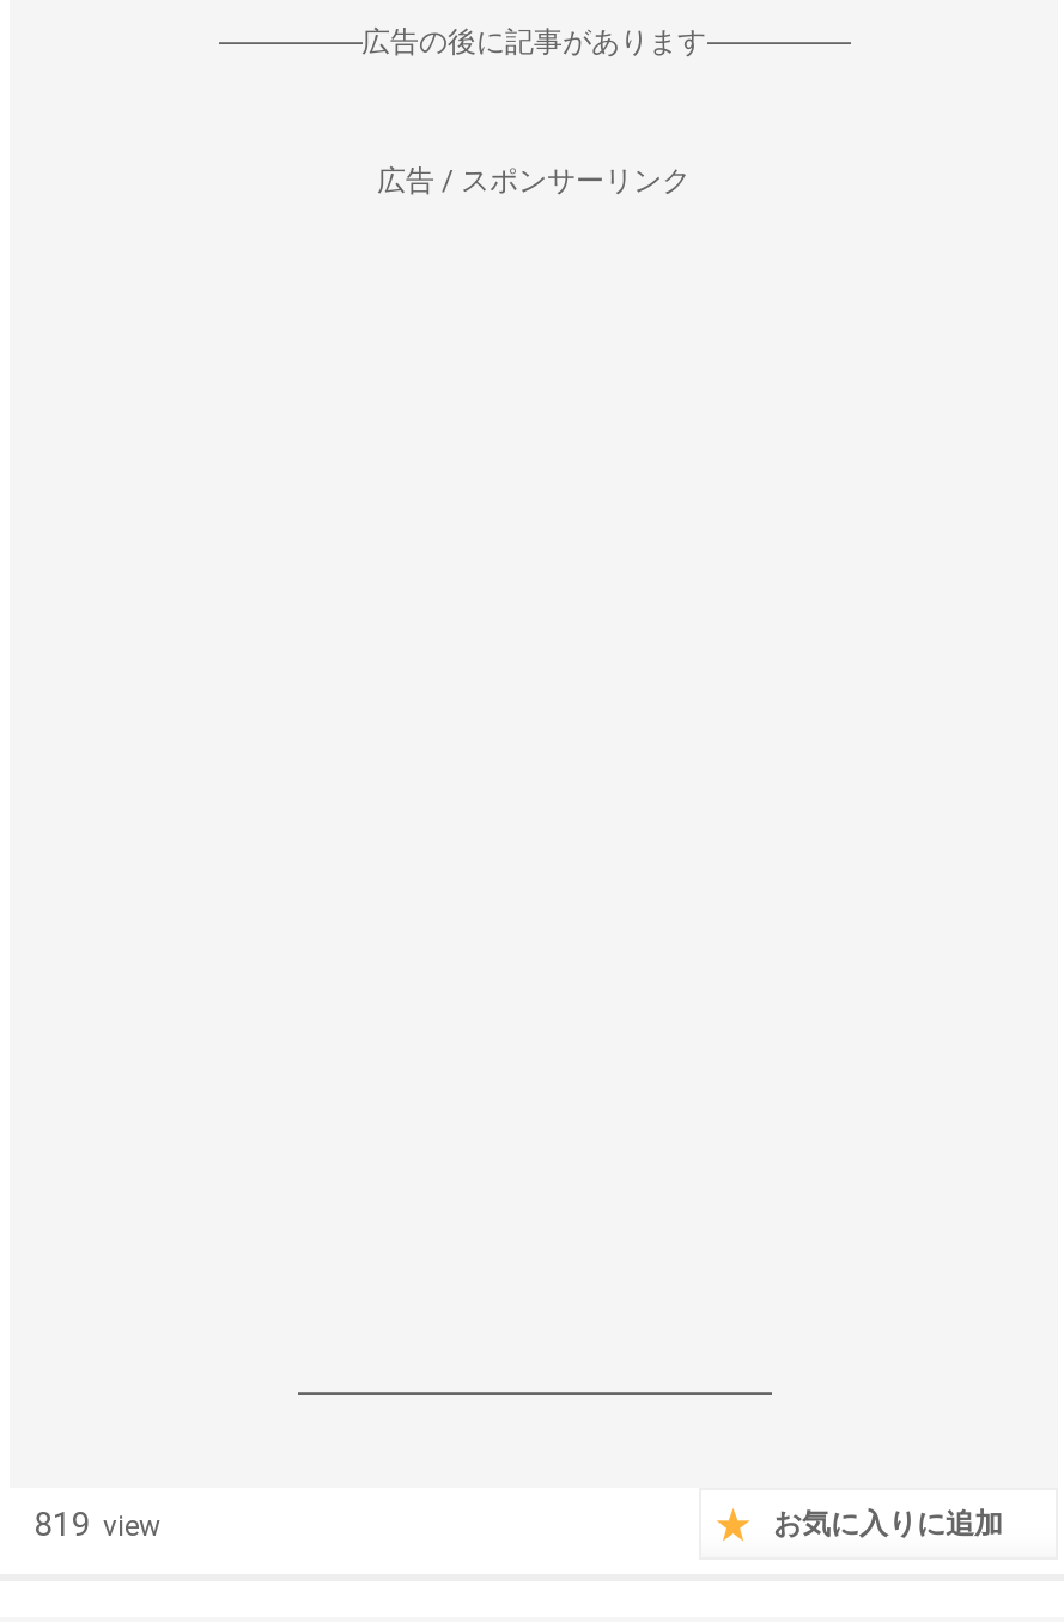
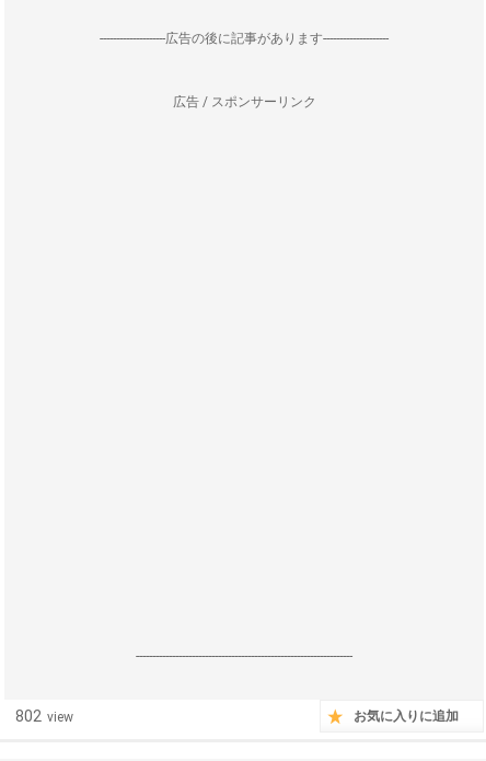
- 819 view
+ 802 view
